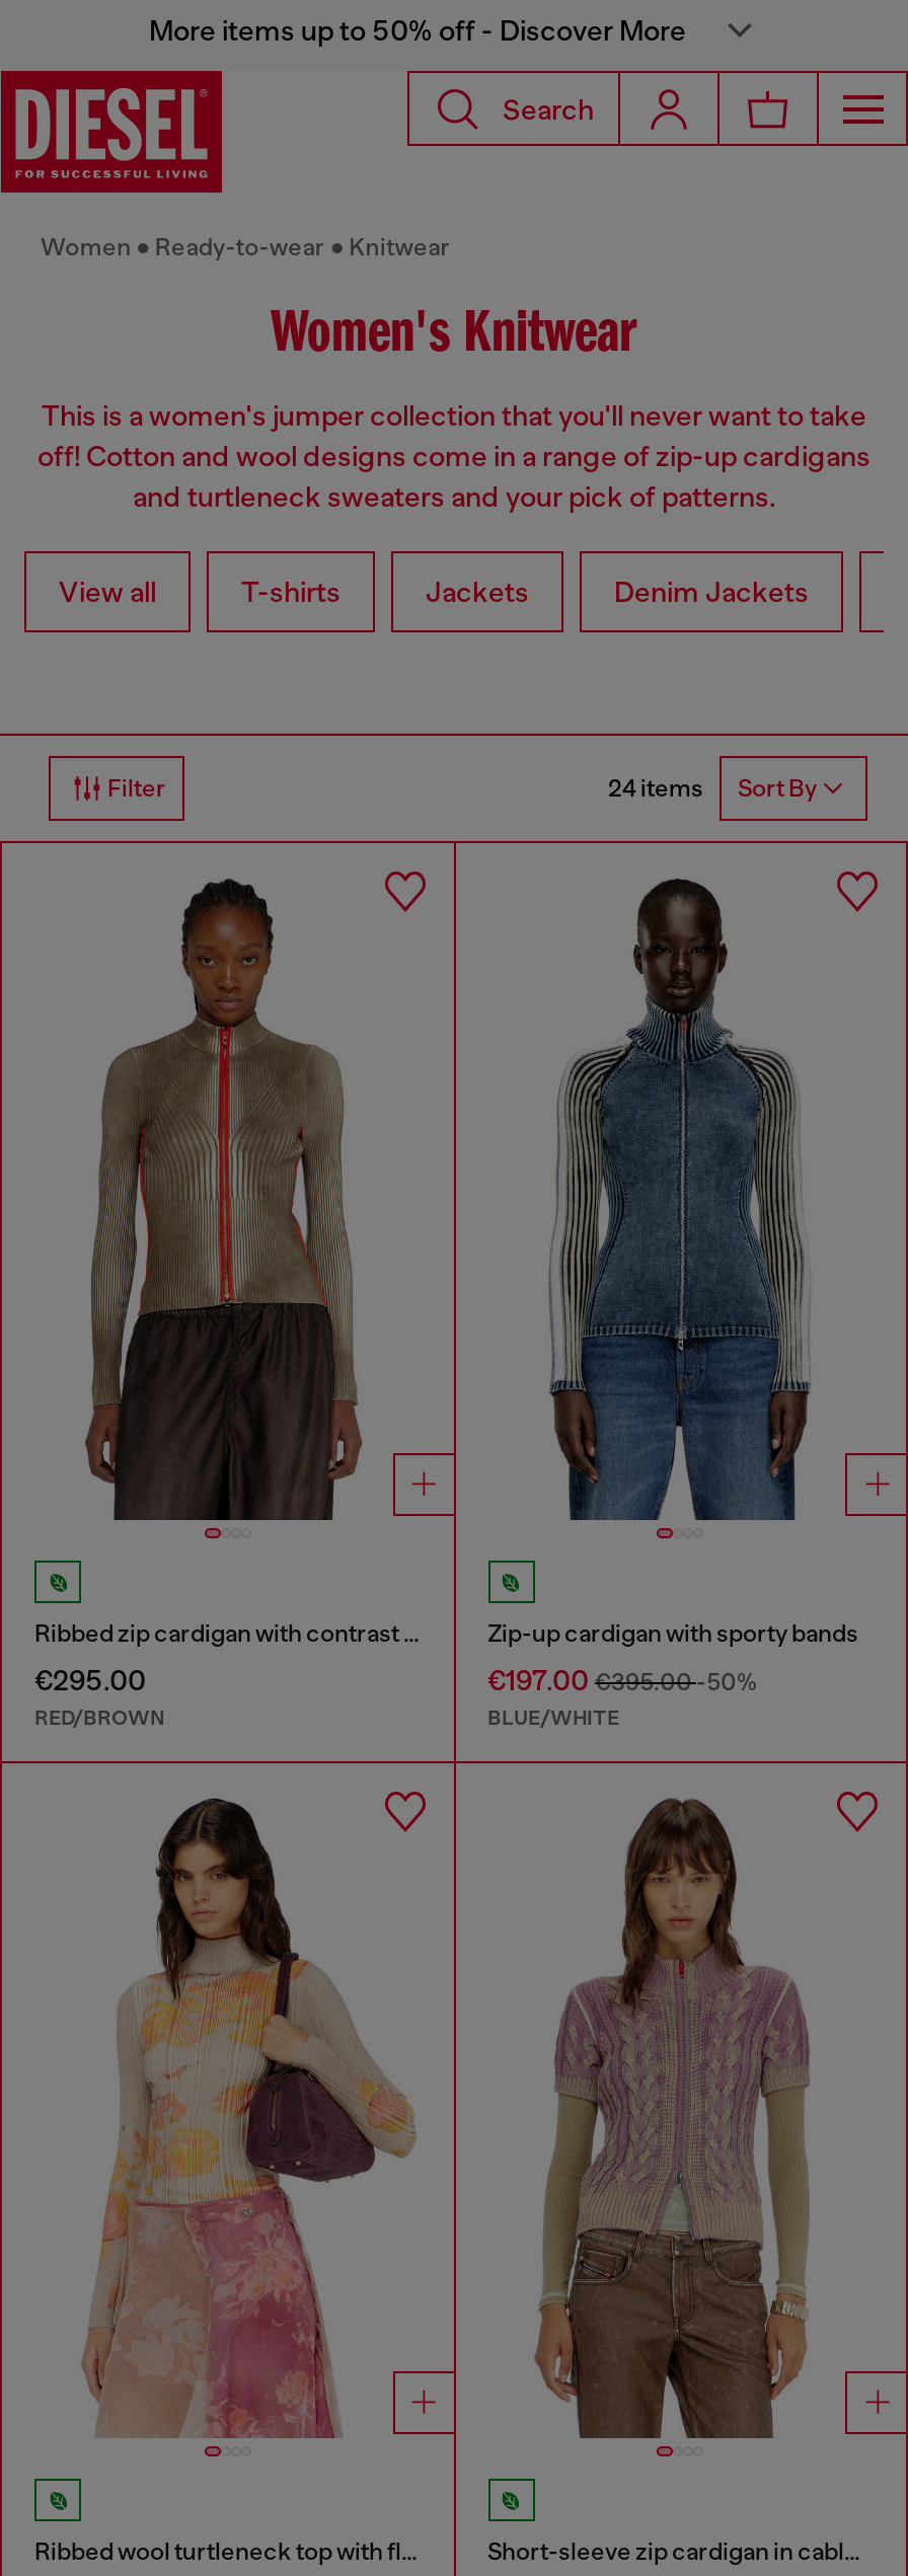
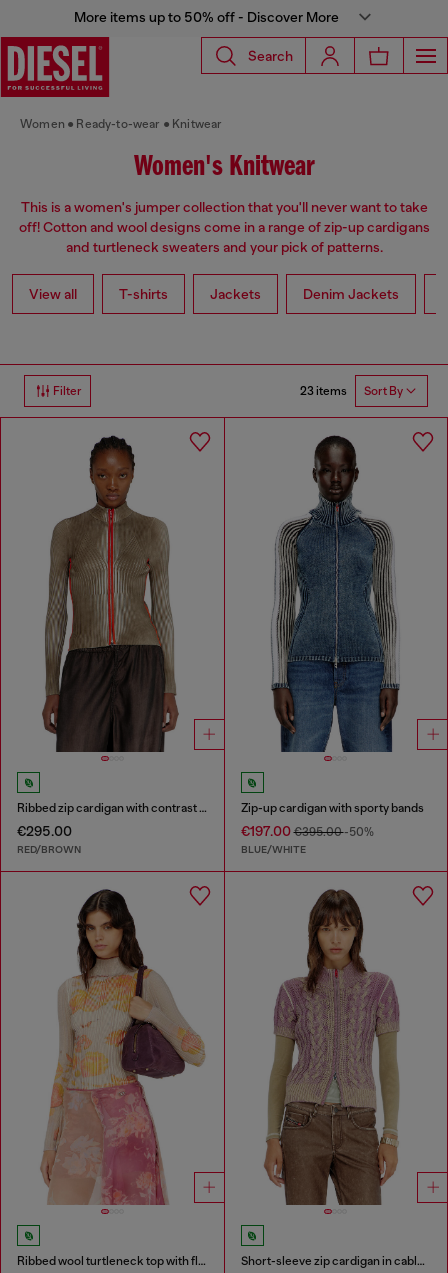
- 24 items Sort By
+ 23 items Sort By
